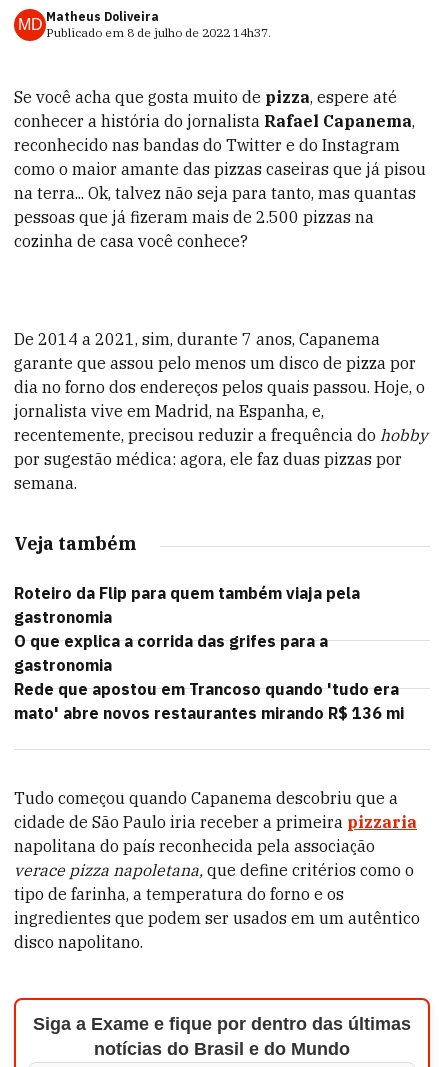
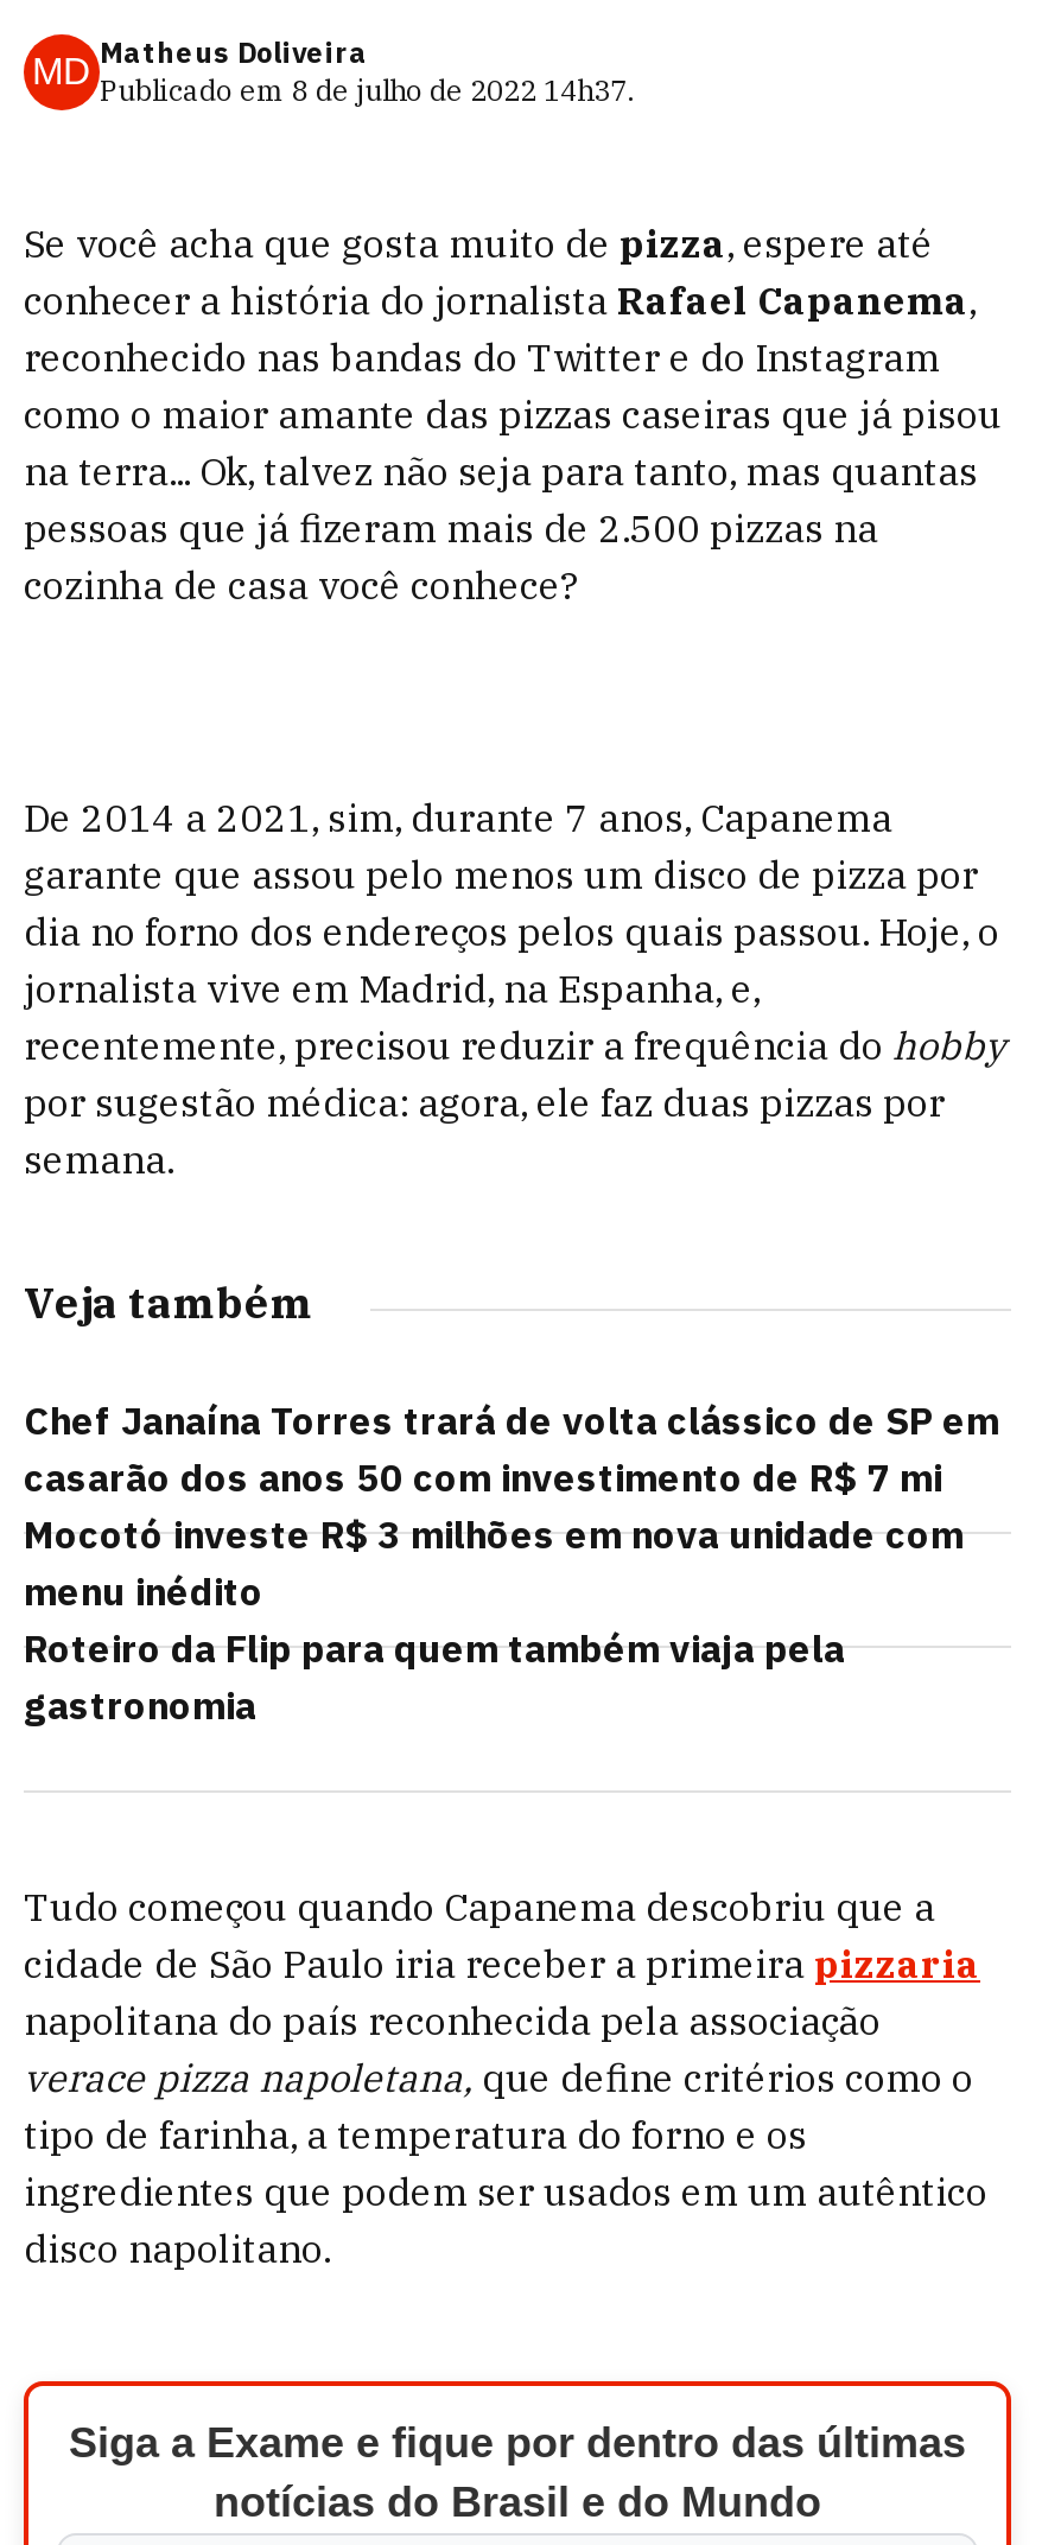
+ Chef Janaína Torres trará de volta clássico de SP em
+ casarão dos anos 50 com investimento de R$ 7 mi
+ Mocotó investe R$ 3 milhões em nova unidade com
+ menu inédito

moved down: Roteiro da Flip para quem também viaja pela | gastronomia

- O que explica a corrida das grifes para a
- gastronomia
- Rede que apostou em Trancoso quando 'tudo era
- mato' abre novos restaurantes mirando R$ 136 mi
